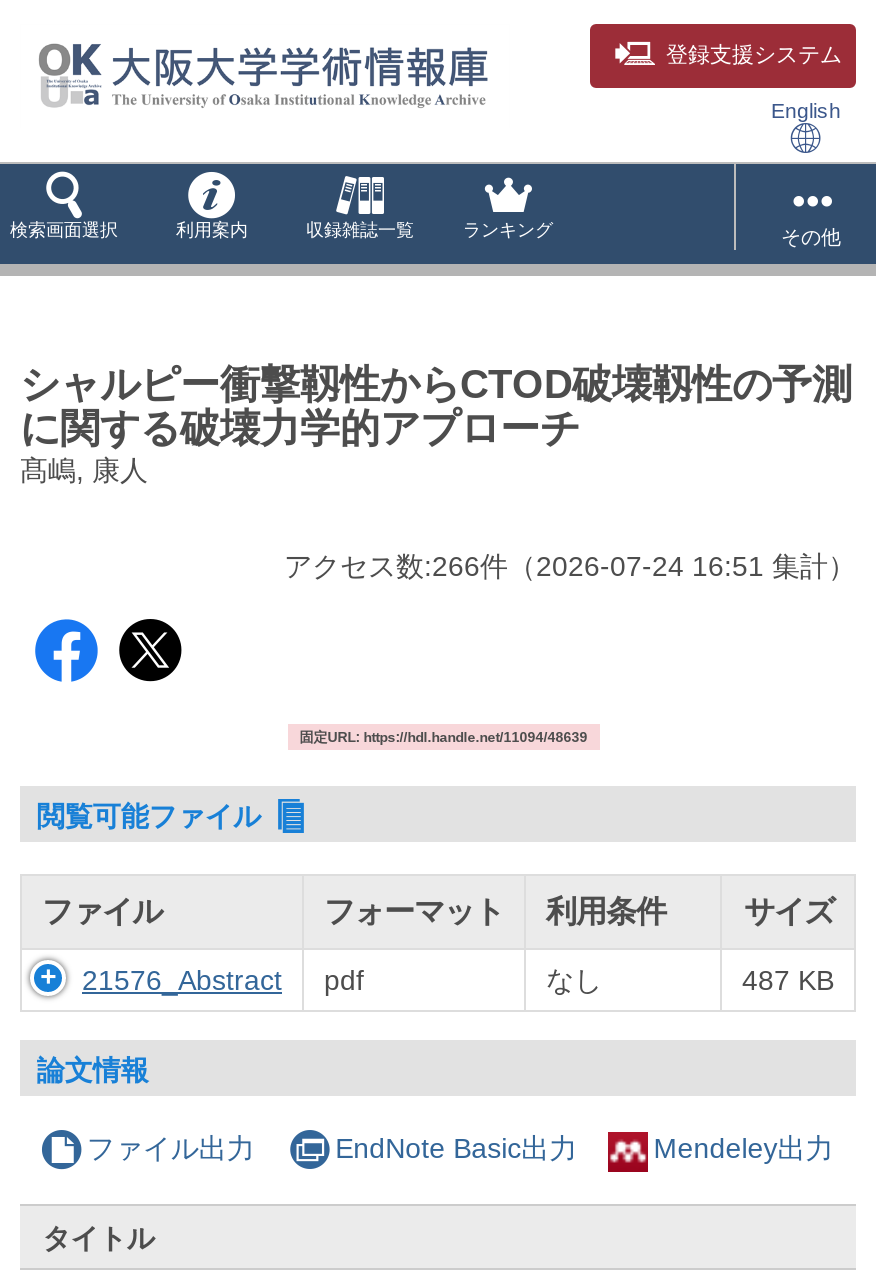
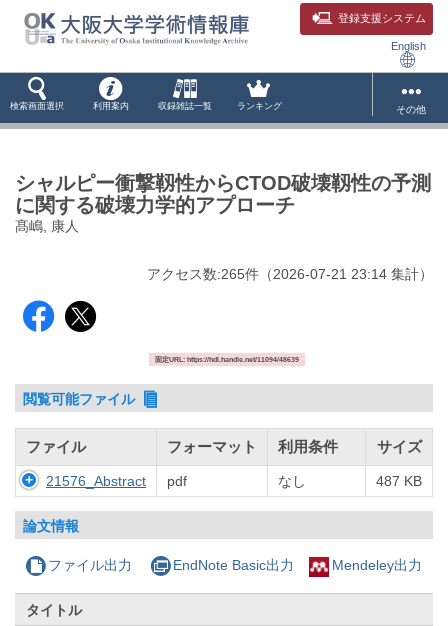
- アクセス数:266件（2026-07-24 16:51 集計）
+ アクセス数:265件（2026-07-21 23:14 集計）
